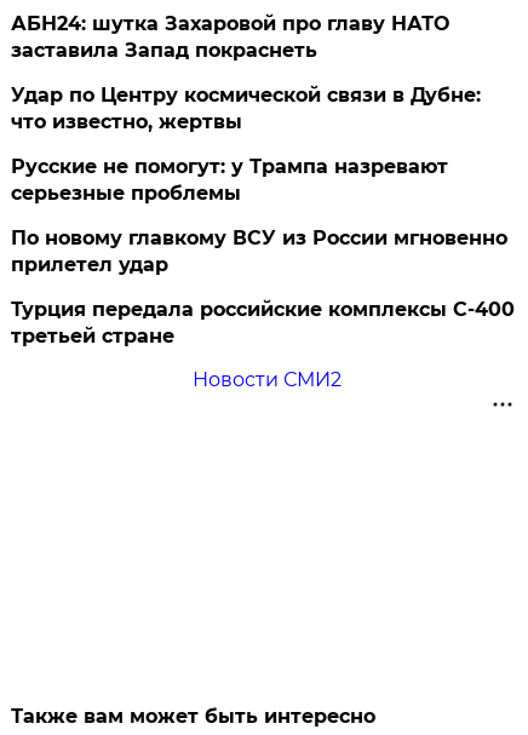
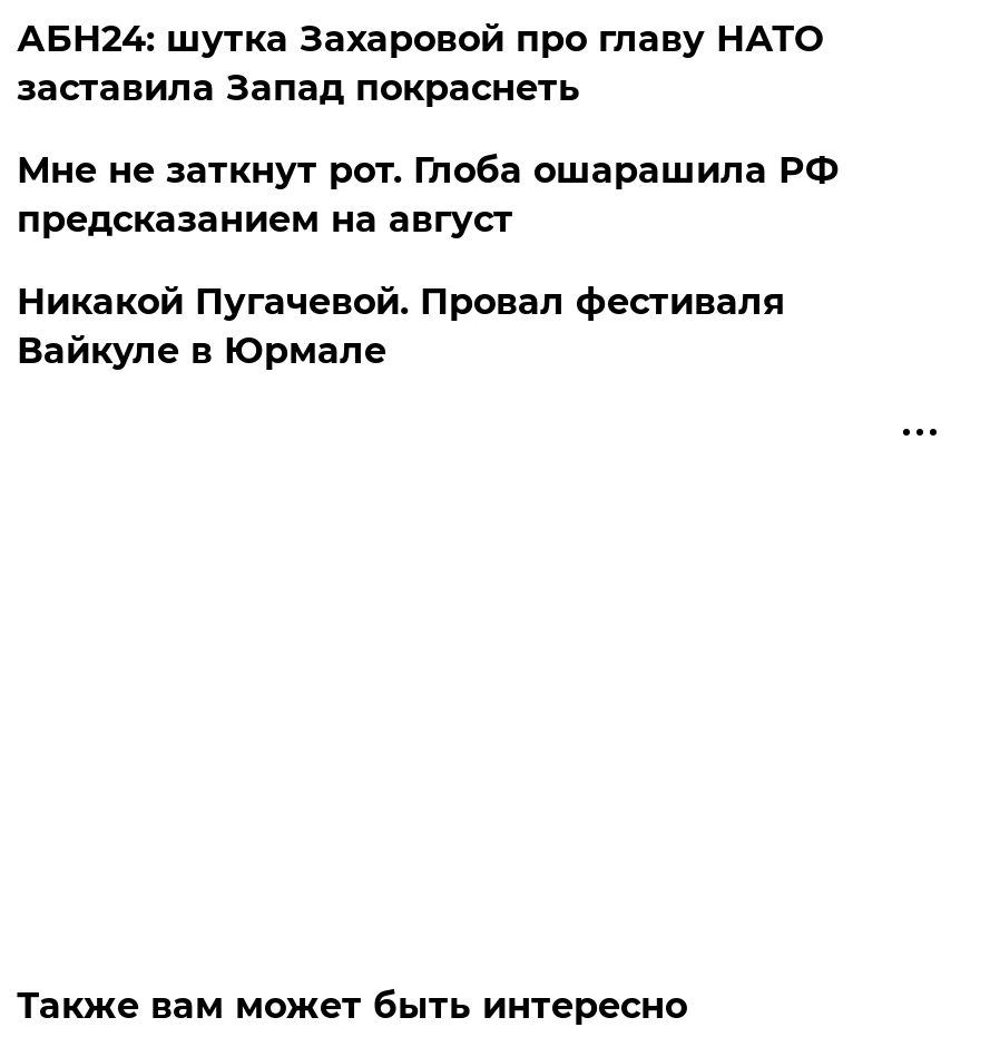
- Удар по Центру космической связи в Дубне:
- что известно, жертвы
- Русские не помогут: у Трампа назревают
- серьезные проблемы
- По новому главкому ВСУ из России мгновенно
- прилетел удар
- Турция передала российские комплексы С-400
- третьей стране
- Новости СМИ2
+ Мне не заткнут рот. Глоба ошарашила РФ
+ предсказанием на август
+ Никакой Пугачевой. Провал фестиваля
+ Вайкуле в Юрмале
